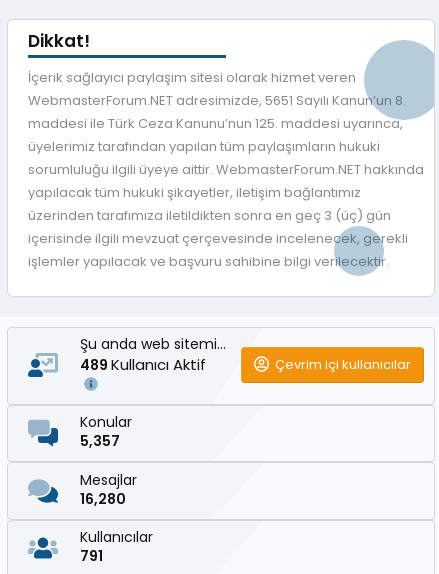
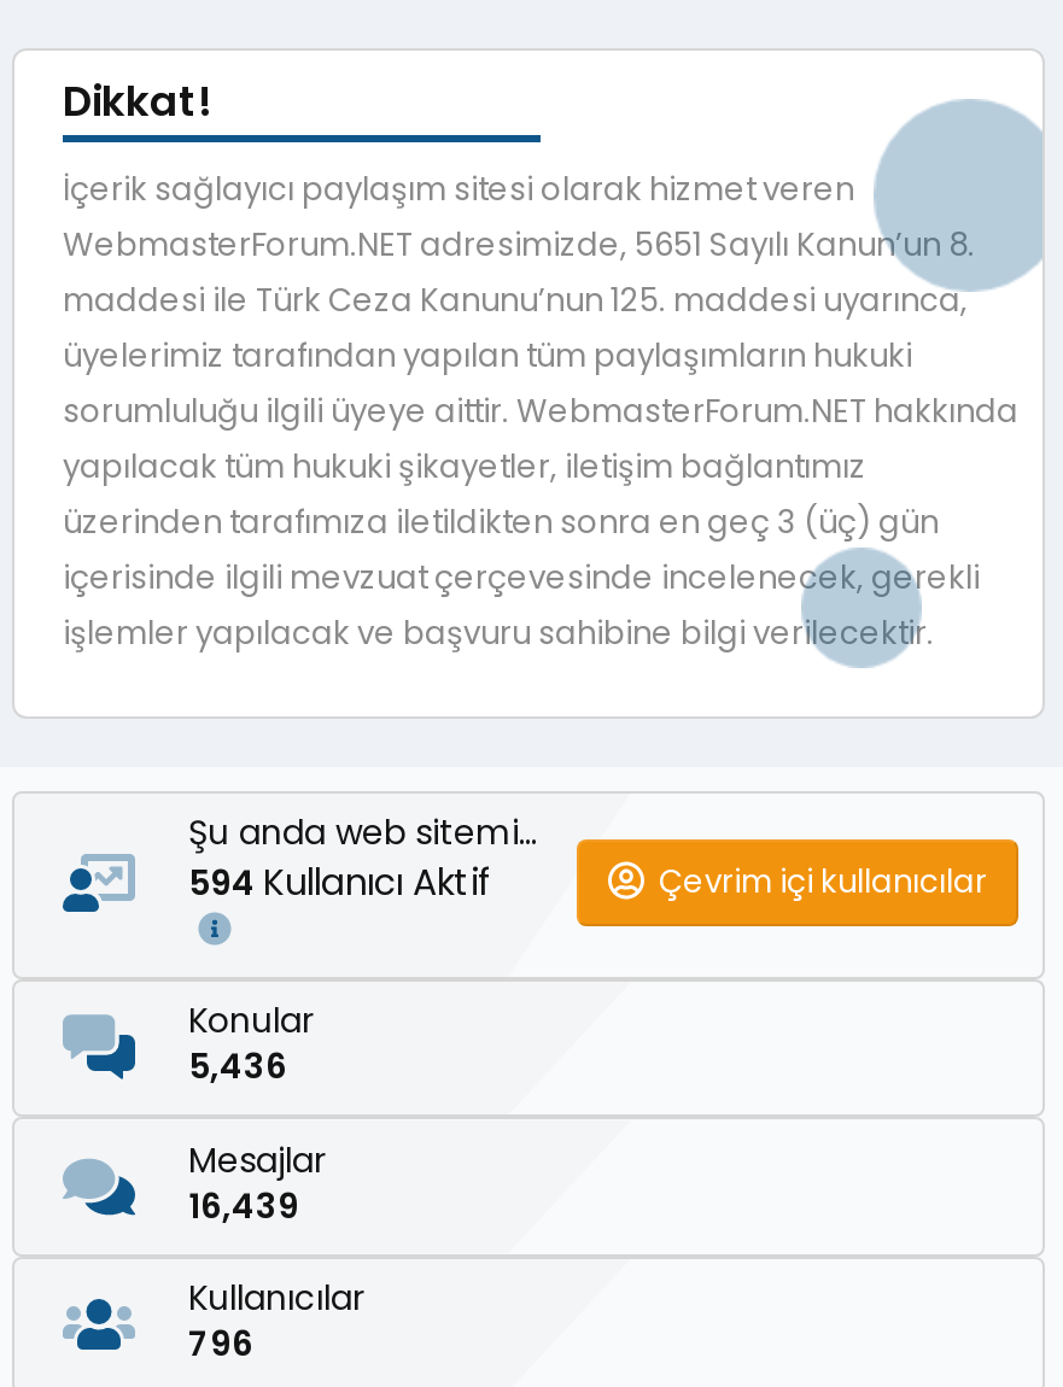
- 489 Kullanıcı Aktif
+ 594 Kullanıcı Aktif

- 5,357
+ 5,436

- 16,280
+ 16,439

- 791
+ 796
